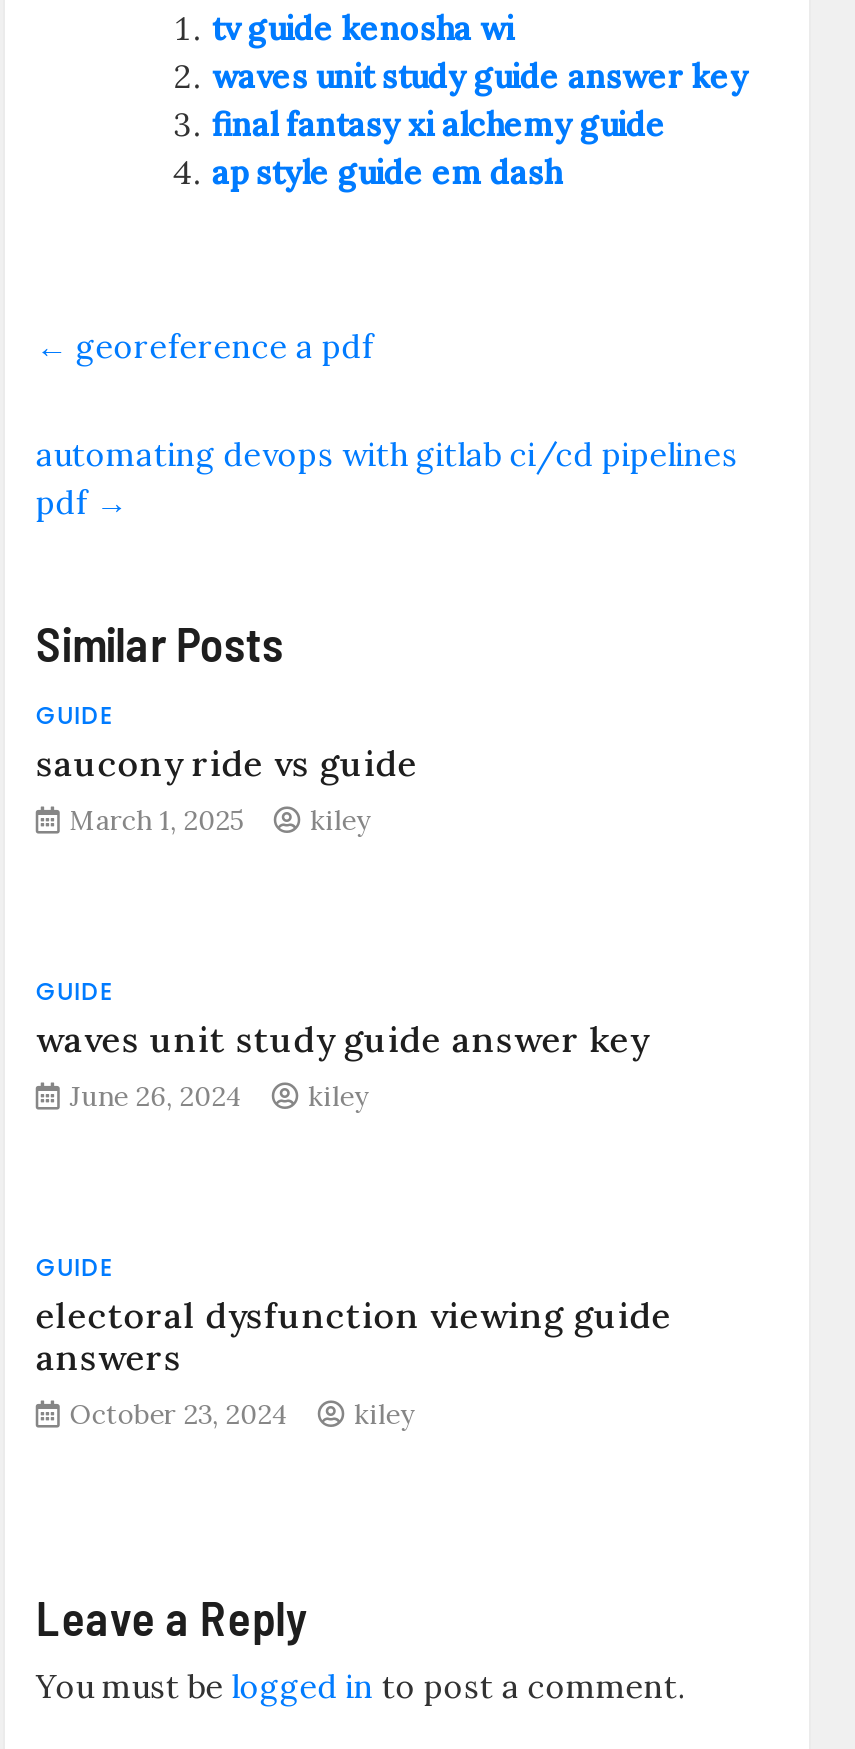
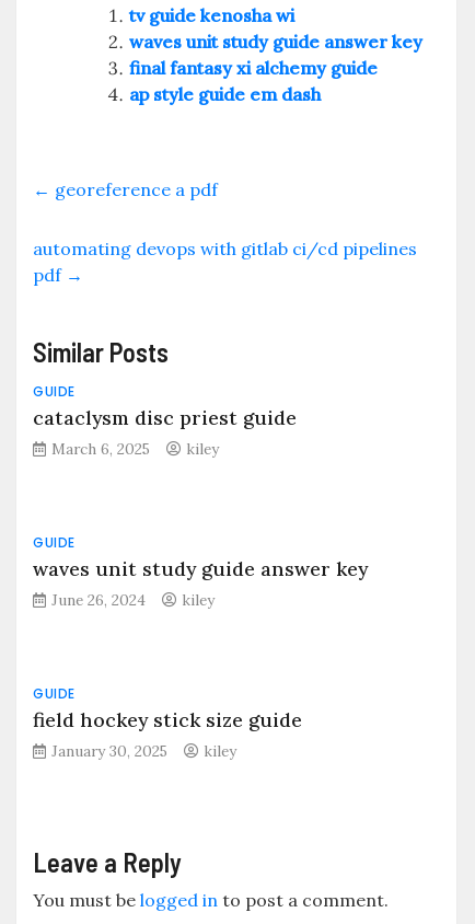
- saucony ride vs guide
+ cataclysm disc priest guide

- March 1, 2025 kiley
+ March 6, 2025 kiley

- electoral dysfunction viewing guide
- answers
- October 23, 2024
+ field hockey stick size guide
+ January 30, 2025
